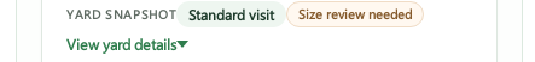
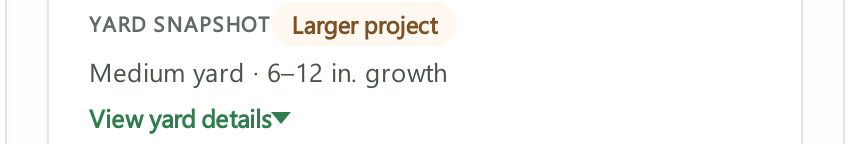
- Standard visit
- Size review needed
+ Larger project
+ Medium yard · 6–12 in. growth
